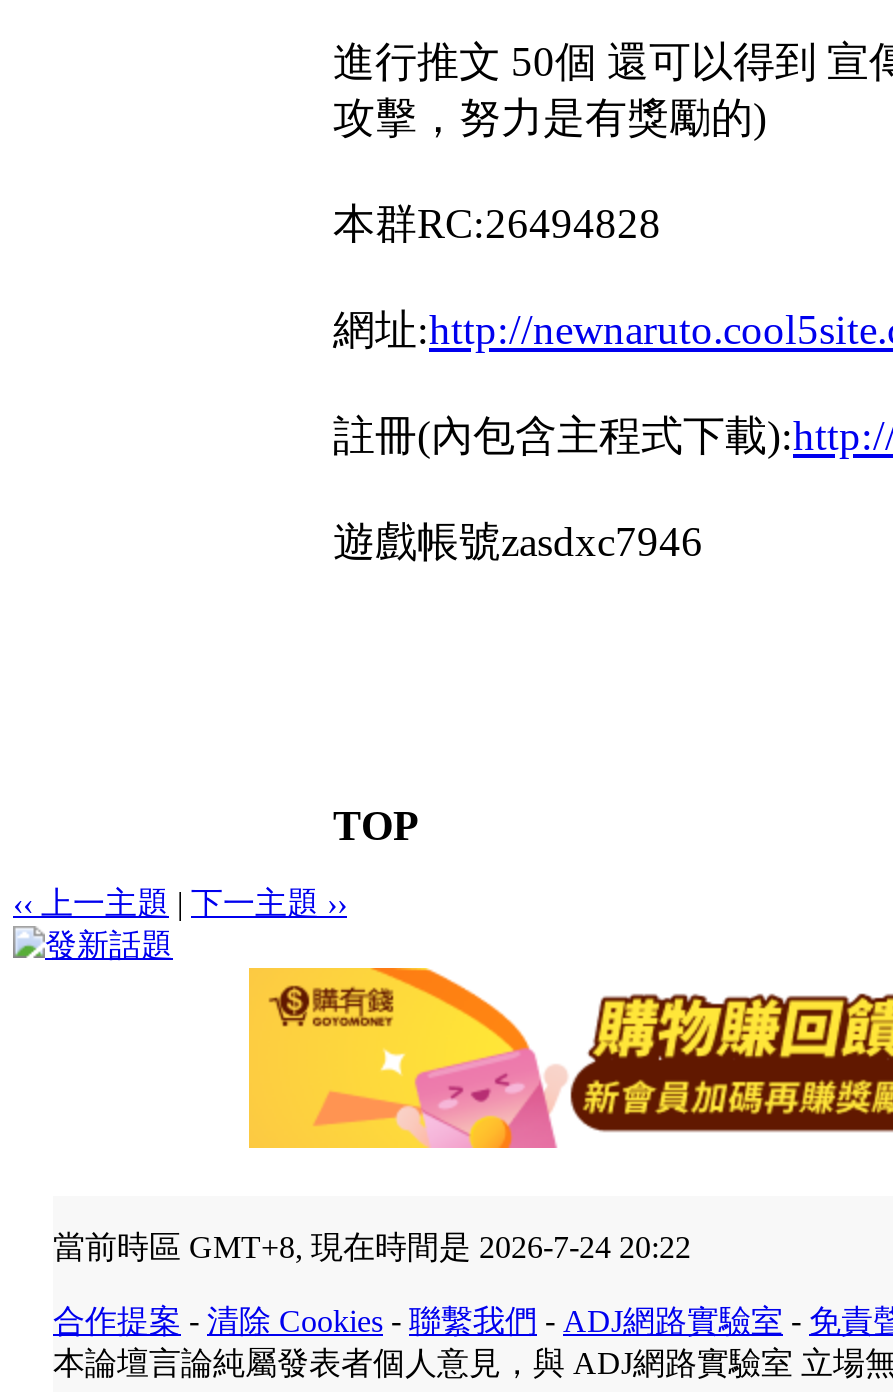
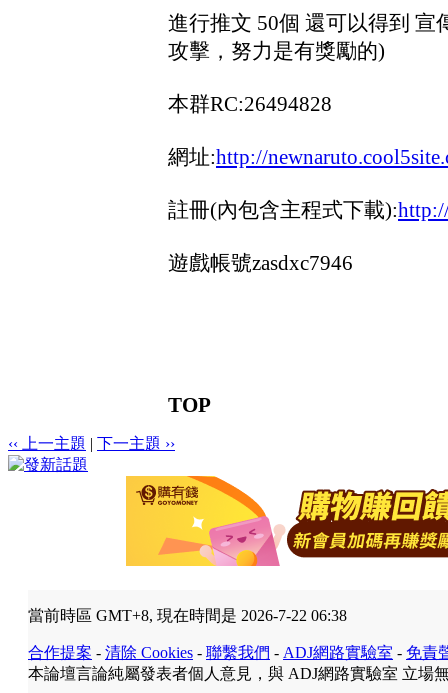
- 當前時區 GMT+8, 現在時間是 2026-7-24 20:22
+ 當前時區 GMT+8, 現在時間是 2026-7-22 06:38
